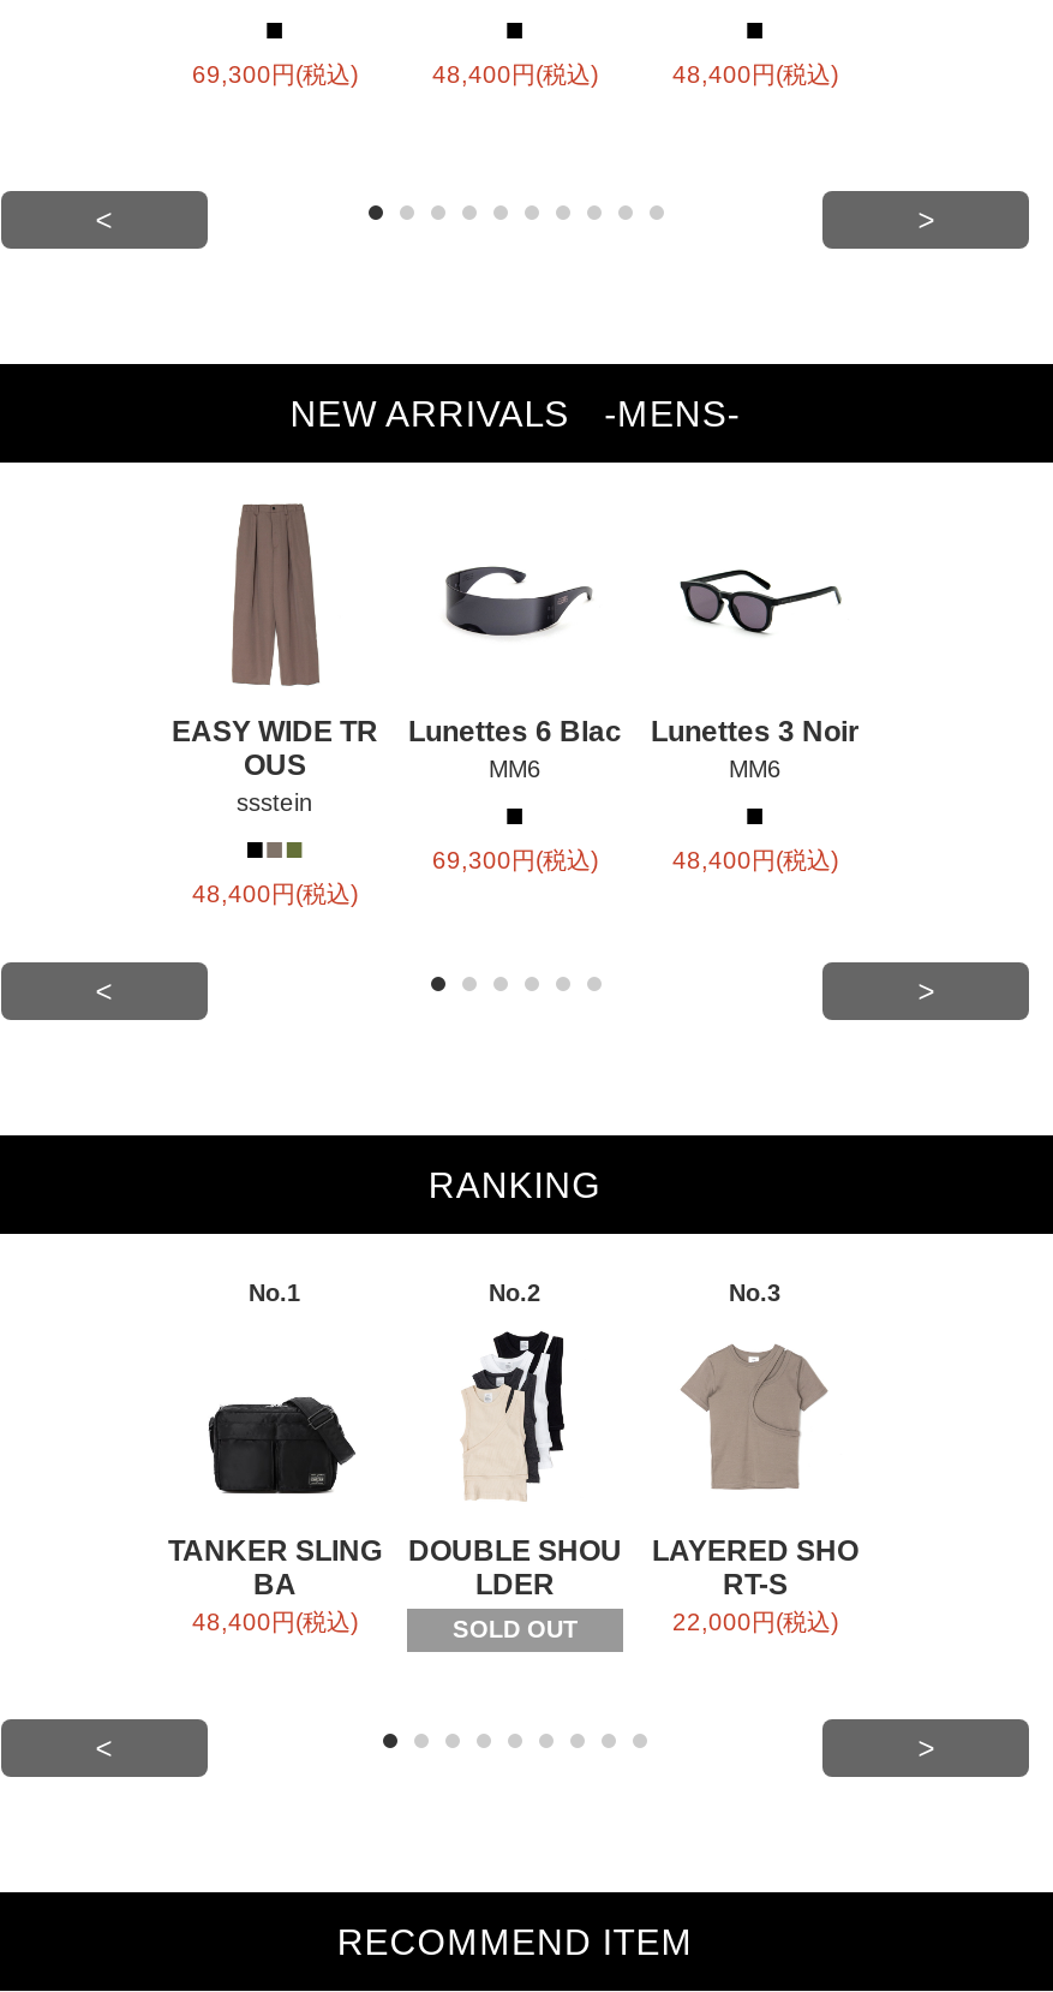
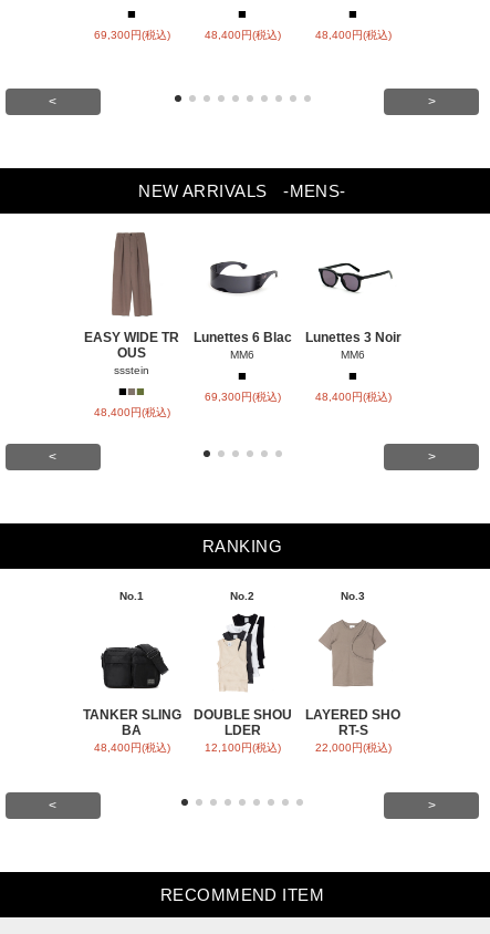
- SOLD OUT
+ 12,100円(税込)
